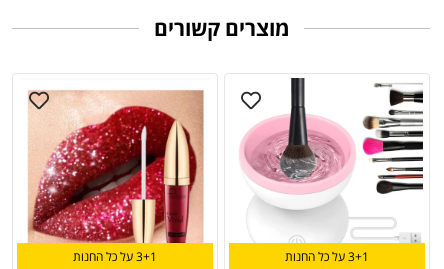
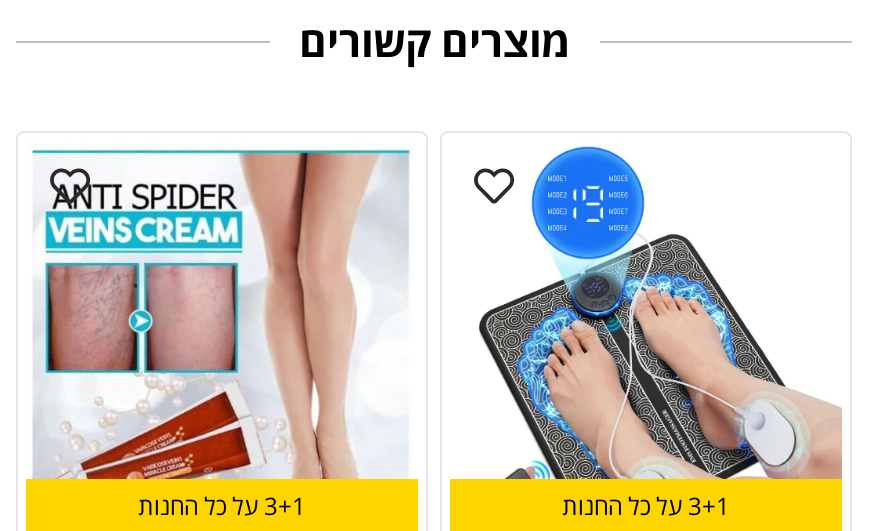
- [image]
+ [image]

- [image]
+ [image]
